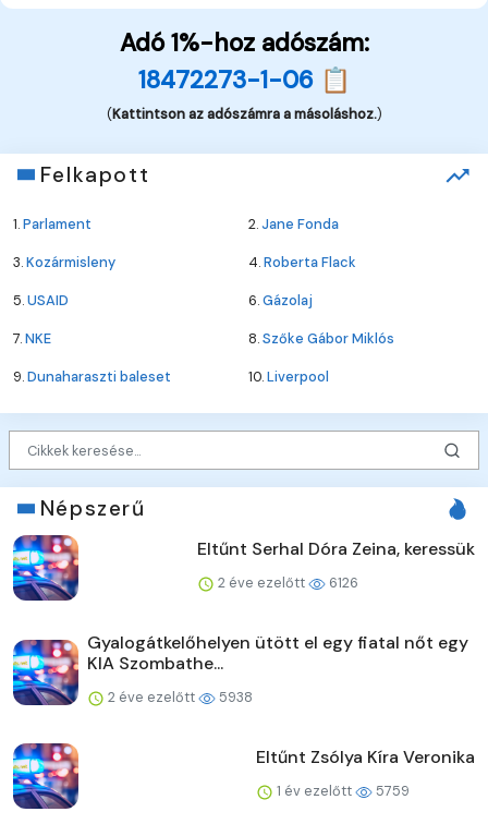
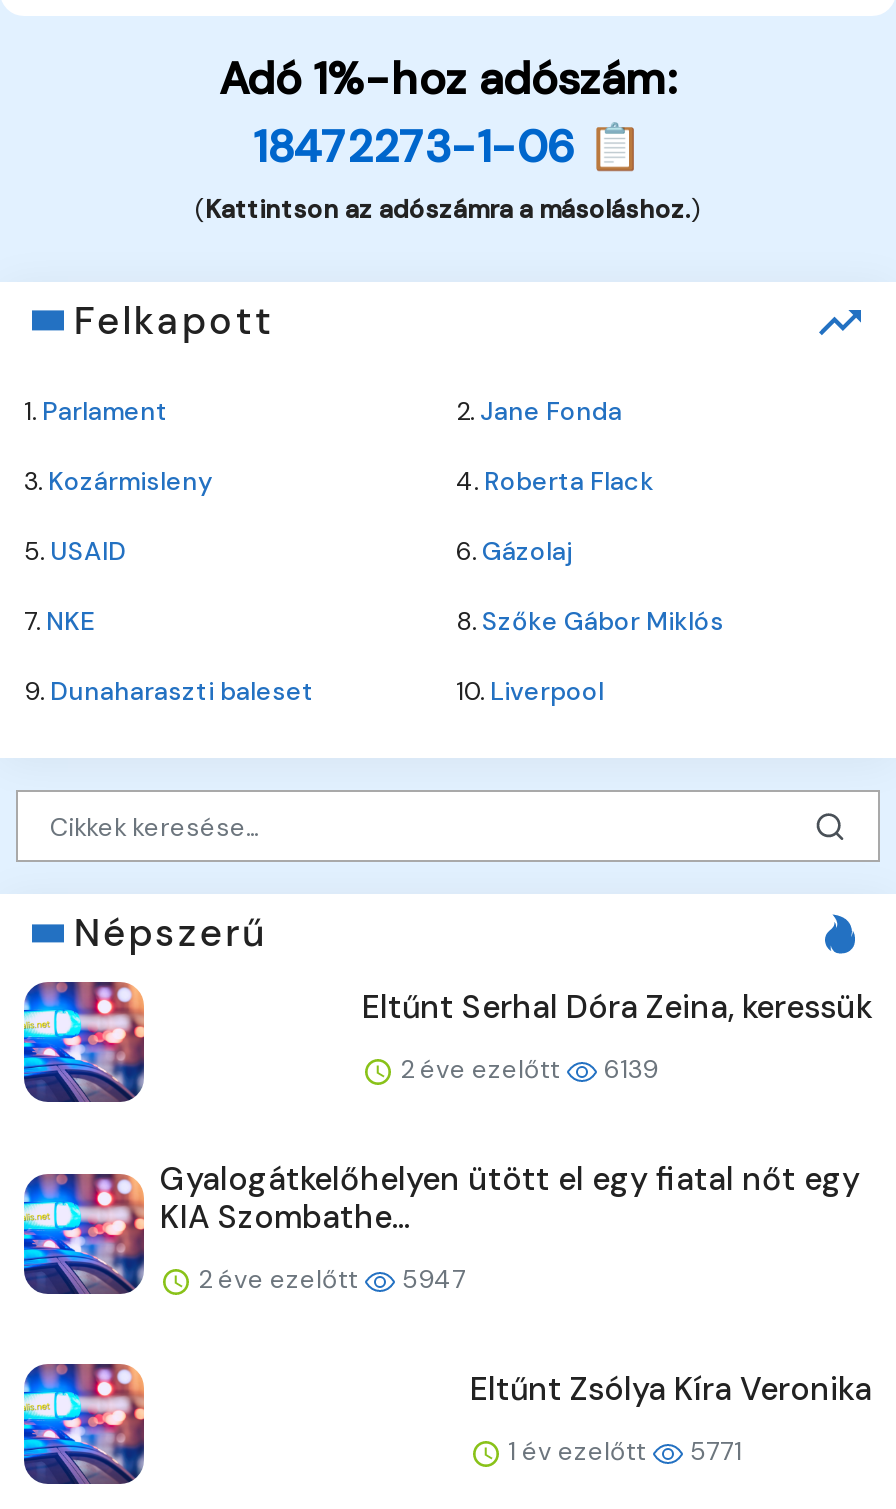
- 2 éve ezelőtt 6126
+ 2 éve ezelőtt 6139

- 2 éve ezelőtt 5938
+ 2 éve ezelőtt 5947

- 1 év ezelőtt 5759
+ 1 év ezelőtt 5771
